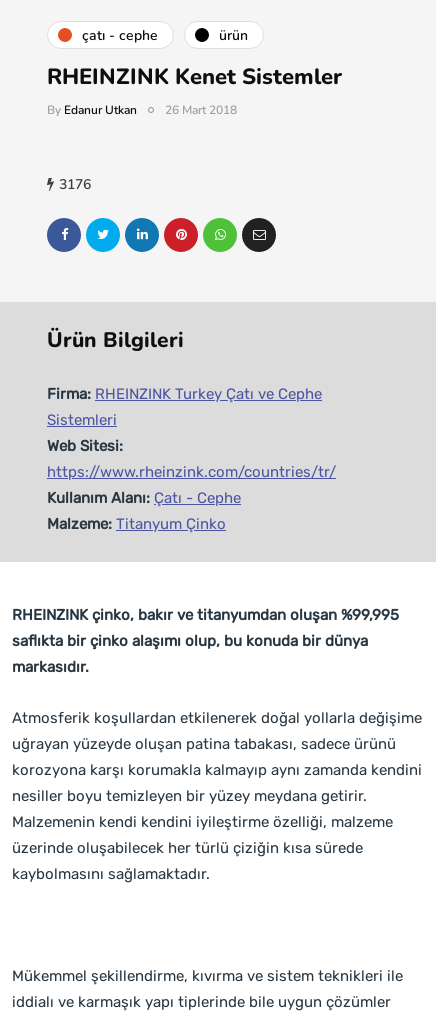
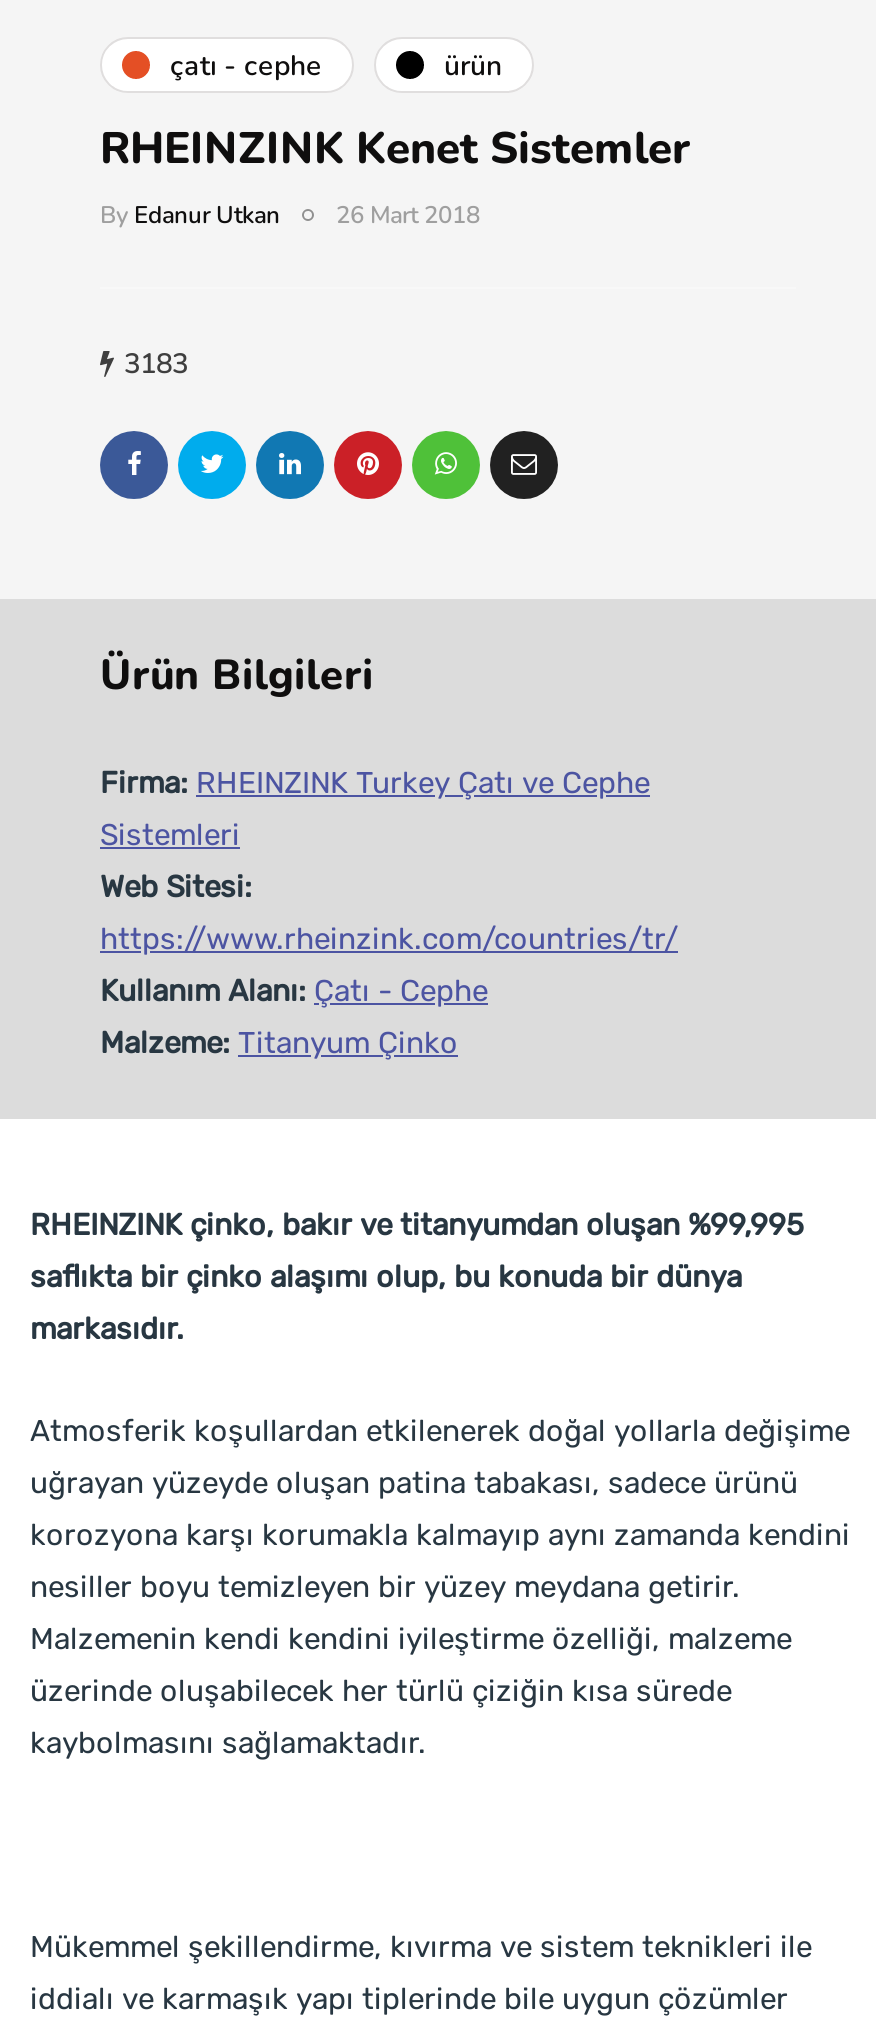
- 3176
+ 3183
